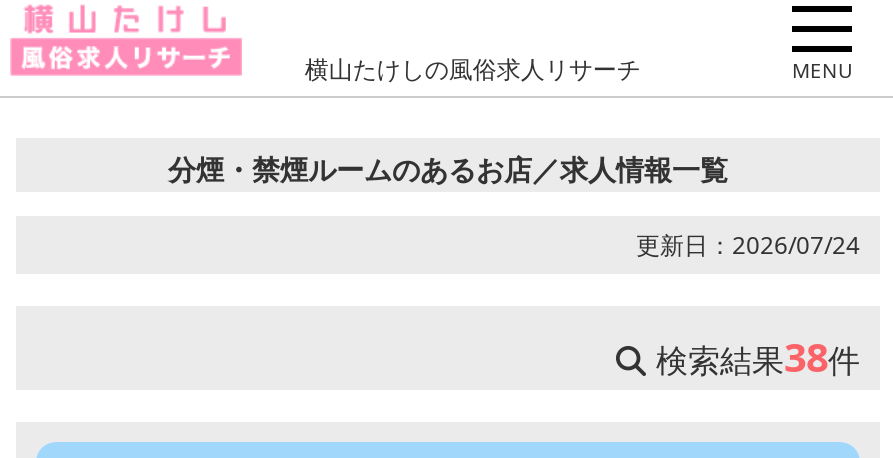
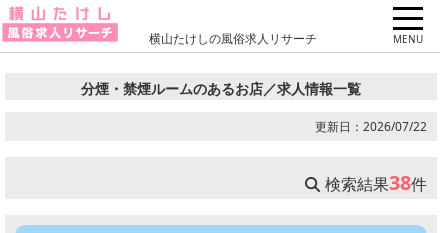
- 更新日：2026/07/24
+ 更新日：2026/07/22
